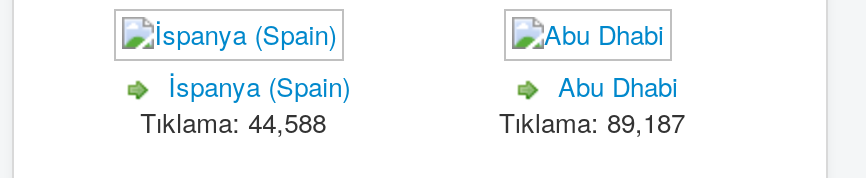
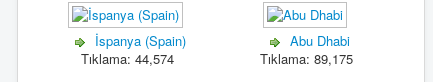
- Tıklama: 44,588
+ Tıklama: 44,574

- Tıklama: 89,187
+ Tıklama: 89,175
